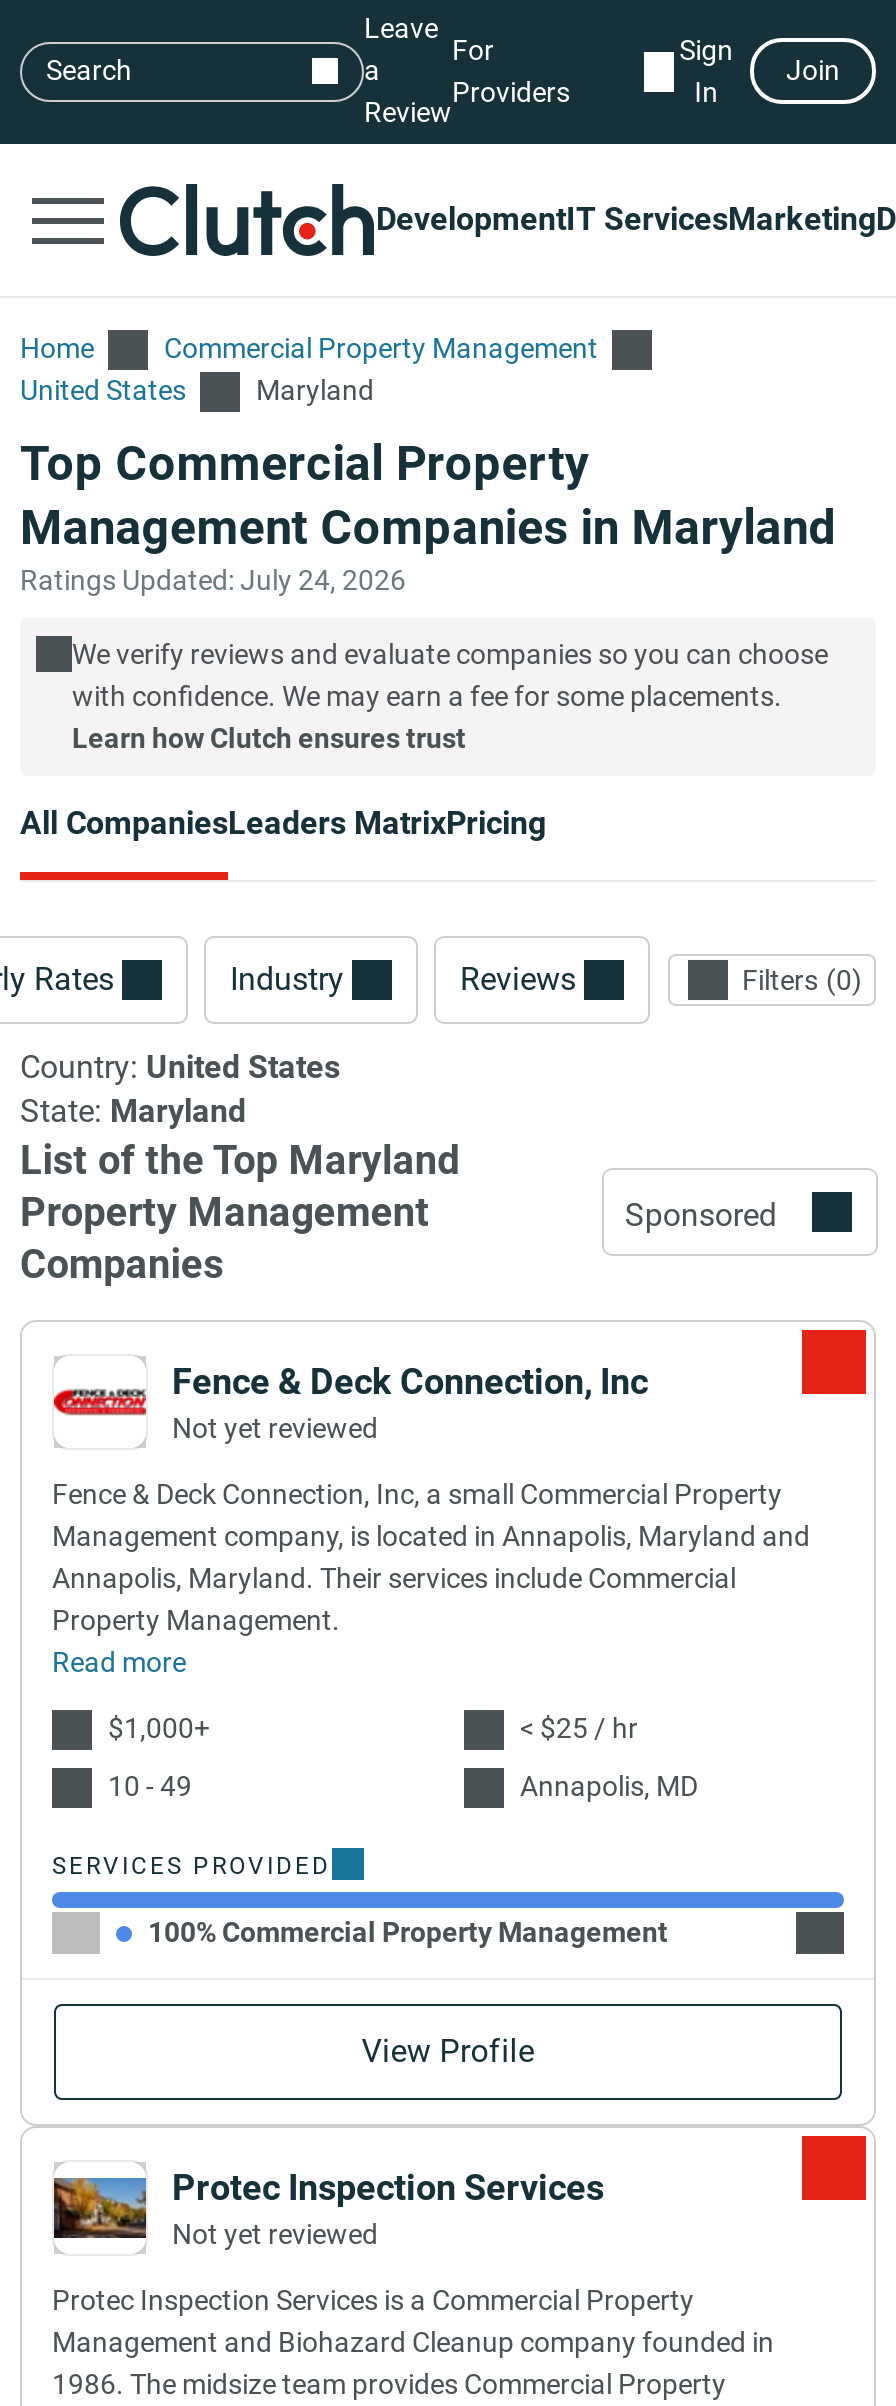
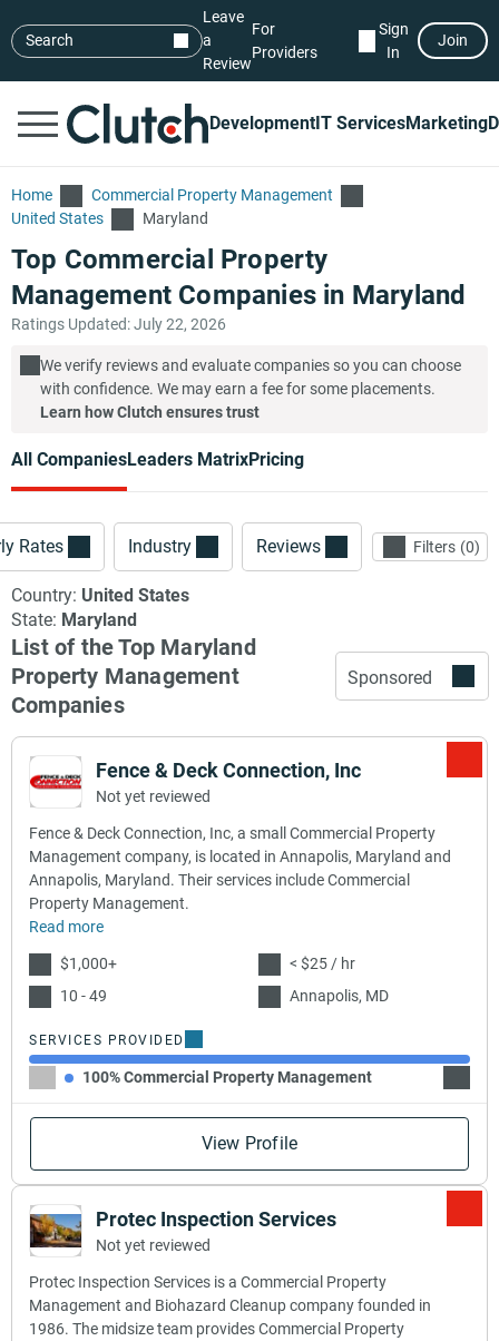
- Ratings Updated: July 24, 2026
+ Ratings Updated: July 22, 2026
